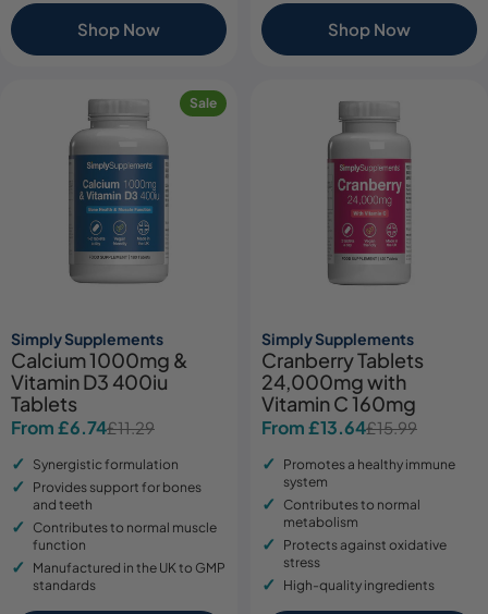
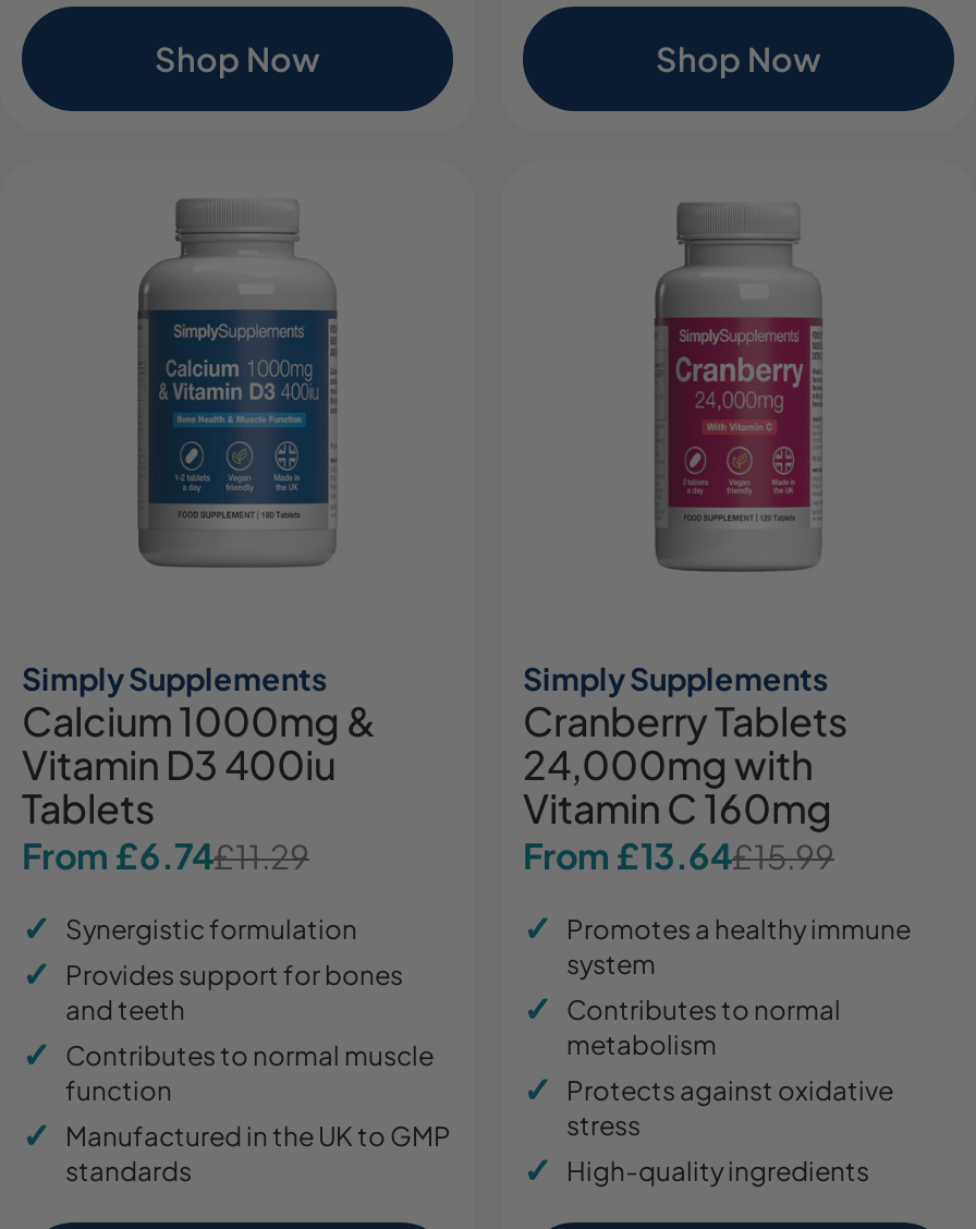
- Sale
